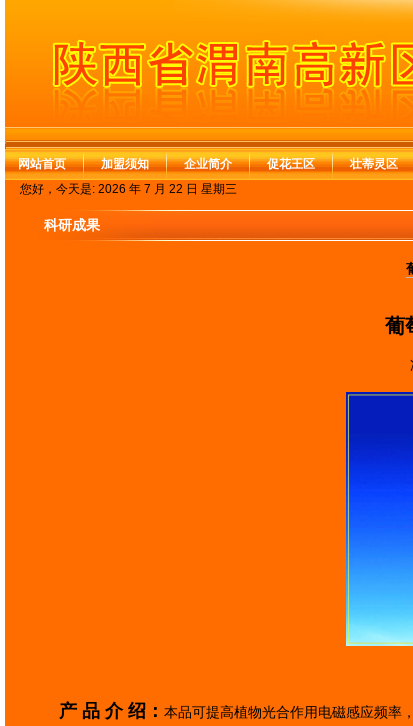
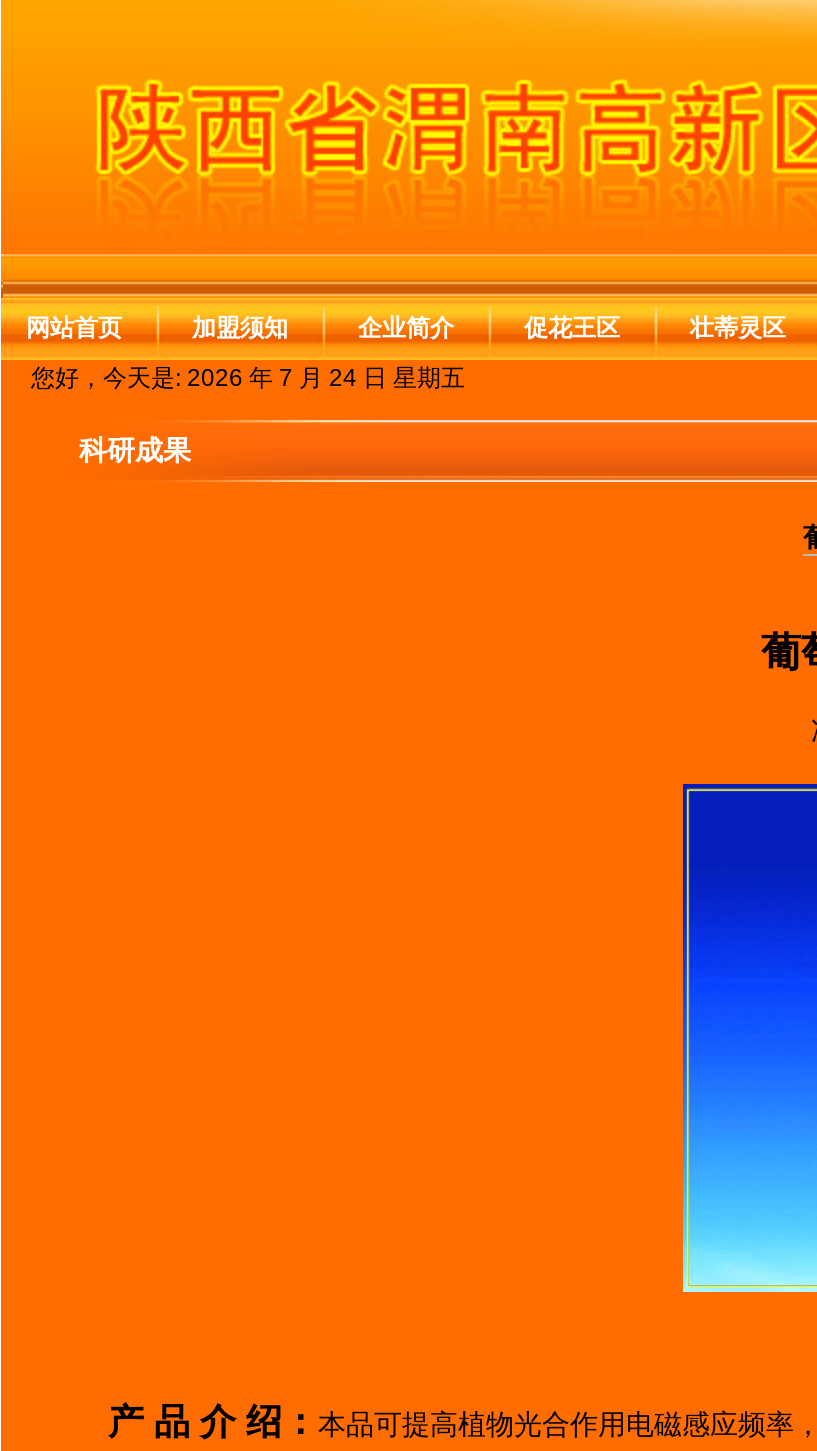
- 您好，今天是: 2026 年 7 月 22 日 星期三
+ 您好，今天是: 2026 年 7 月 24 日 星期五
